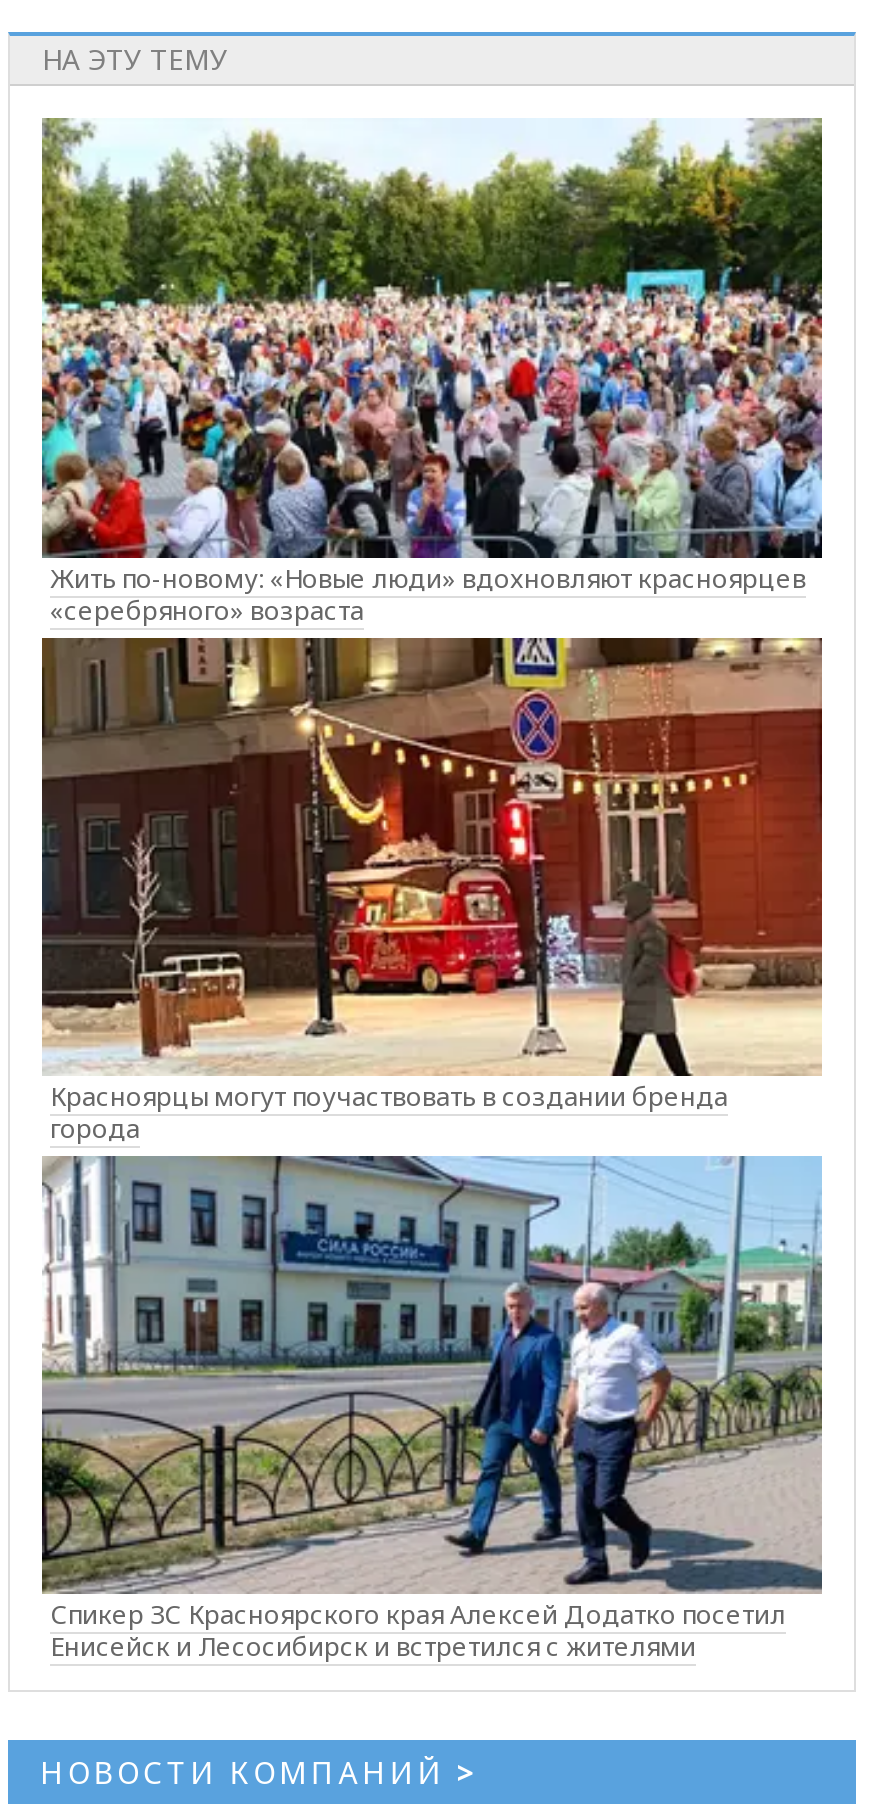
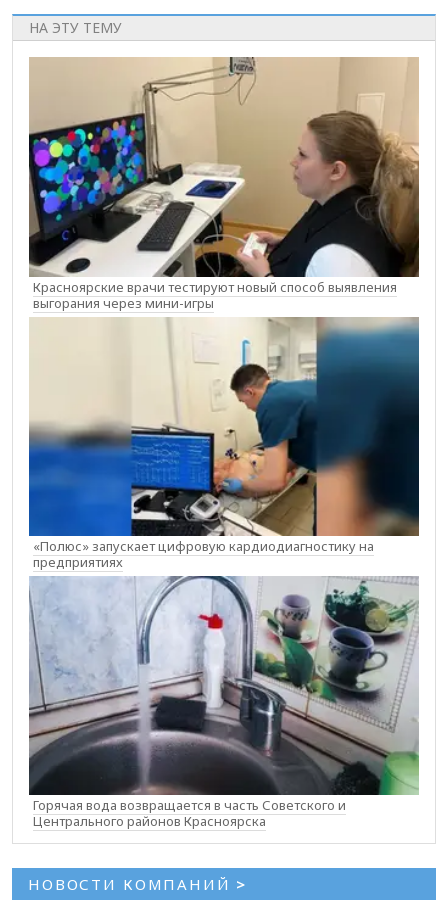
- [image]
- Жить по-новому: «Новые люди» вдохновляют красноярцев
- «серебряного» возраста
+ [image]
+ Красноярские врачи тестируют новый способ выявления
+ выгорания через мини-игры

- [image]
- Красноярцы могут поучаствовать в создании бренда
- города
+ [image]
+ «Полюс» запускает цифровую кардиодиагностику на
+ предприятиях

- [image]
- Спикер ЗС Красноярского края Алексей Додатко посетил
- Енисейск и Лесосибирск и встретился с жителями
+ [image]
+ Горячая вода возвращается в часть Советского и
+ Центрального районов Красноярска
